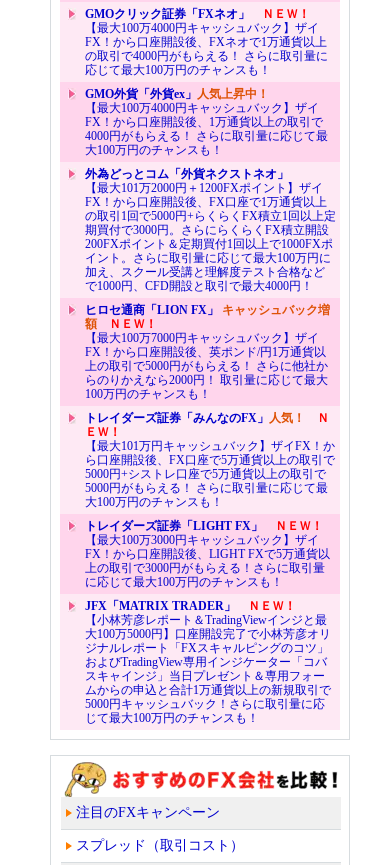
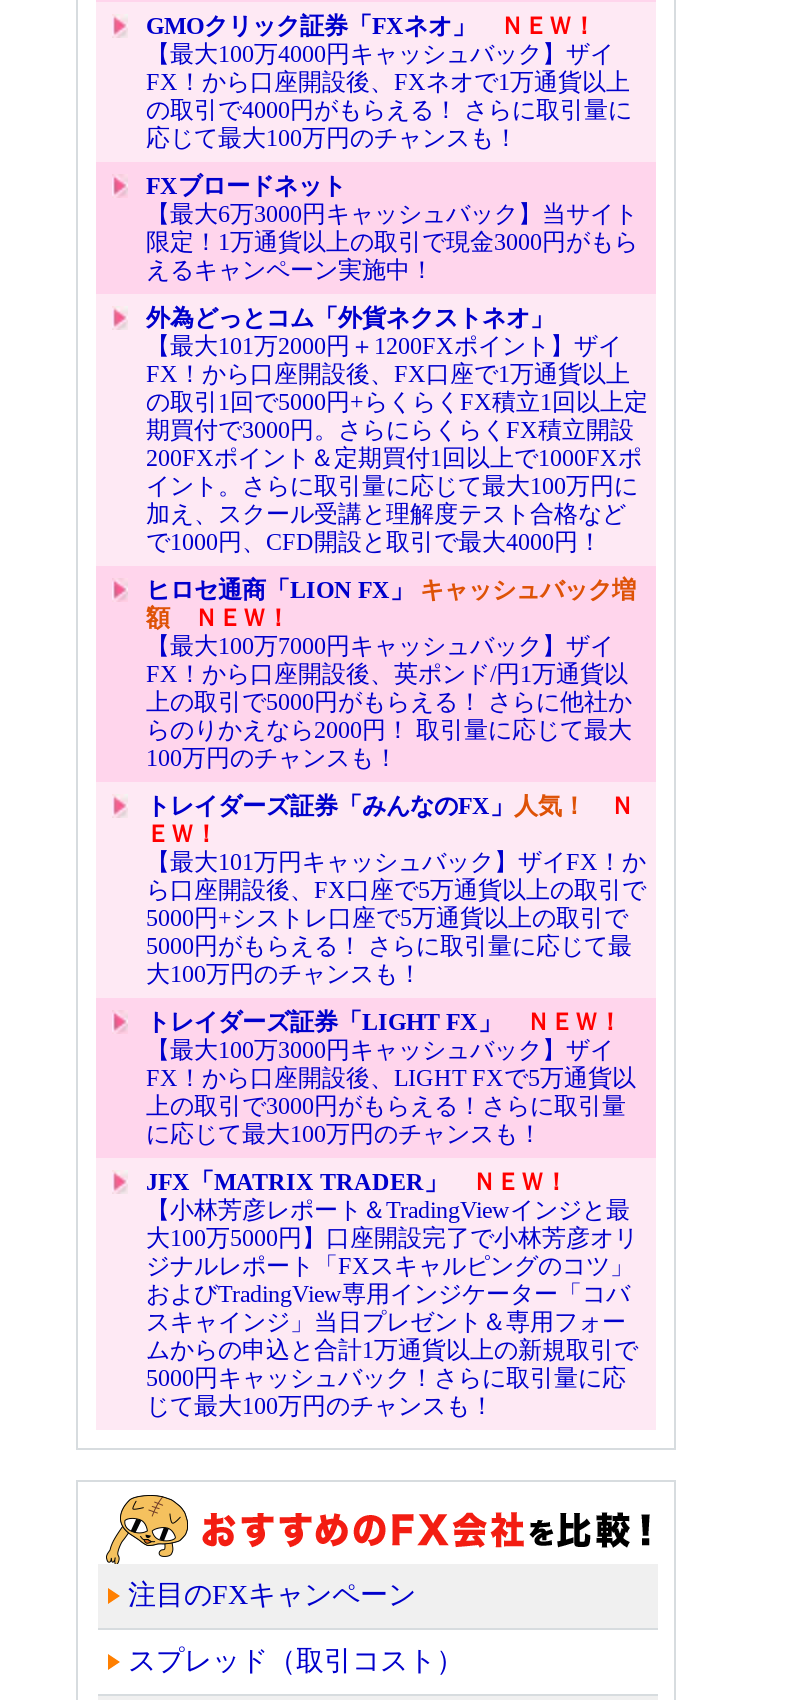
- GMO外貨「外貨ex」人気上昇中！
- 【最大100万4000円キャッシュバック】ザイ
- FX！から口座開設後、1万通貨以上の取引で
- 4000円がもらえる！ さらに取引量に応じて最
- 大100万円のチャンスも！
+ FXブロードネット
+ 【最大6万3000円キャッシュバック】当サイト
+ 限定！1万通貨以上の取引で現金3000円がもら
+ えるキャンペーン実施中！
